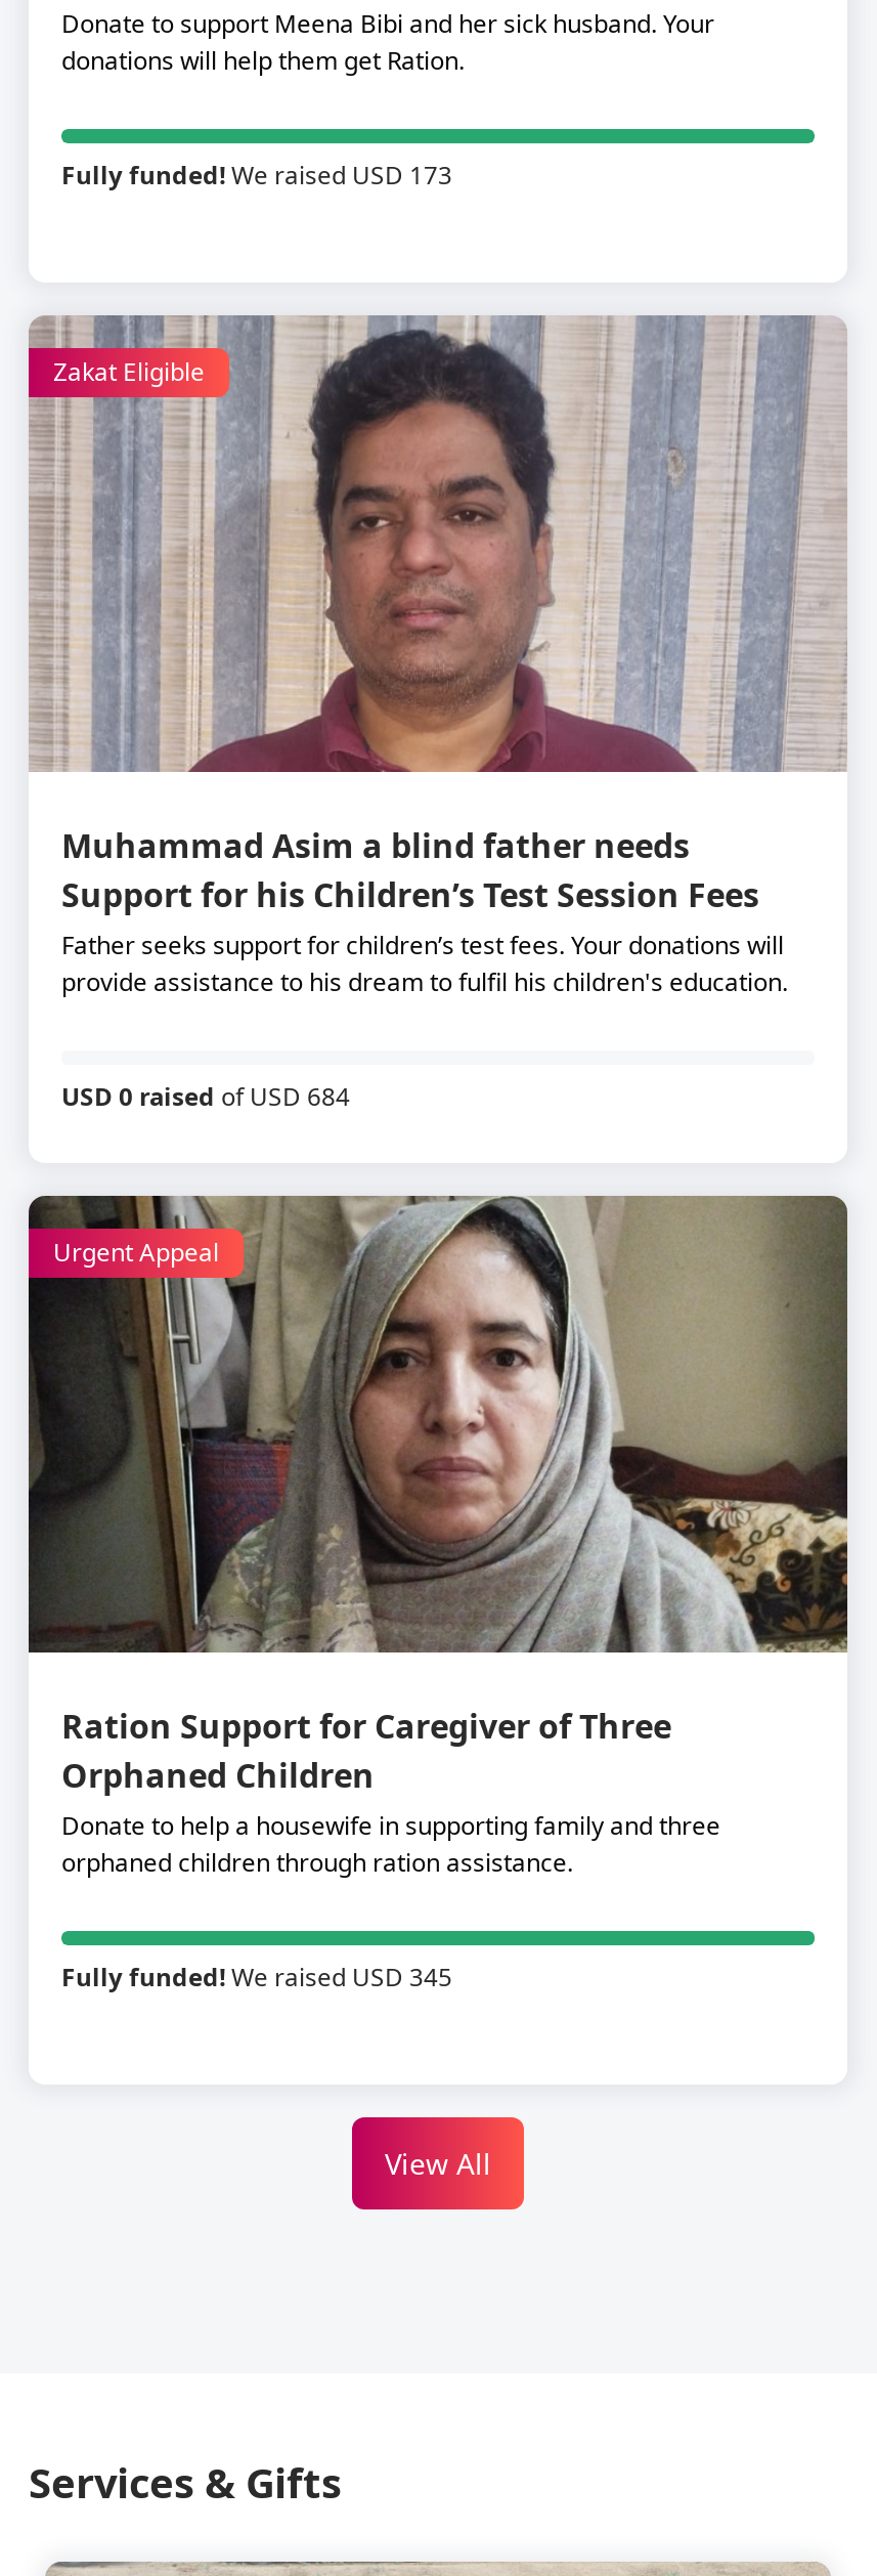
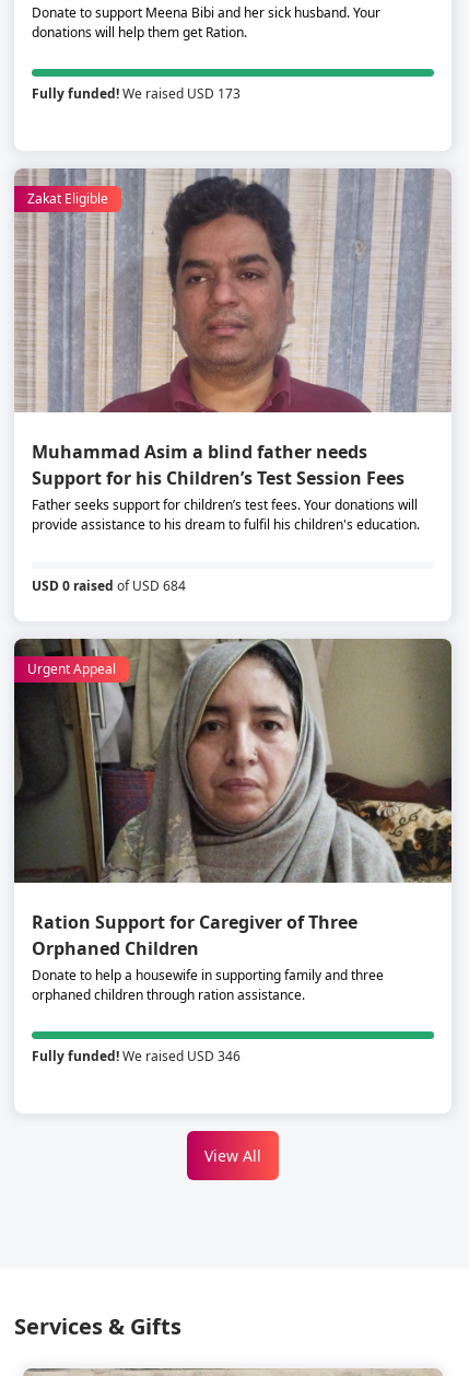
- Fully funded! We raised USD 345
+ Fully funded! We raised USD 346
